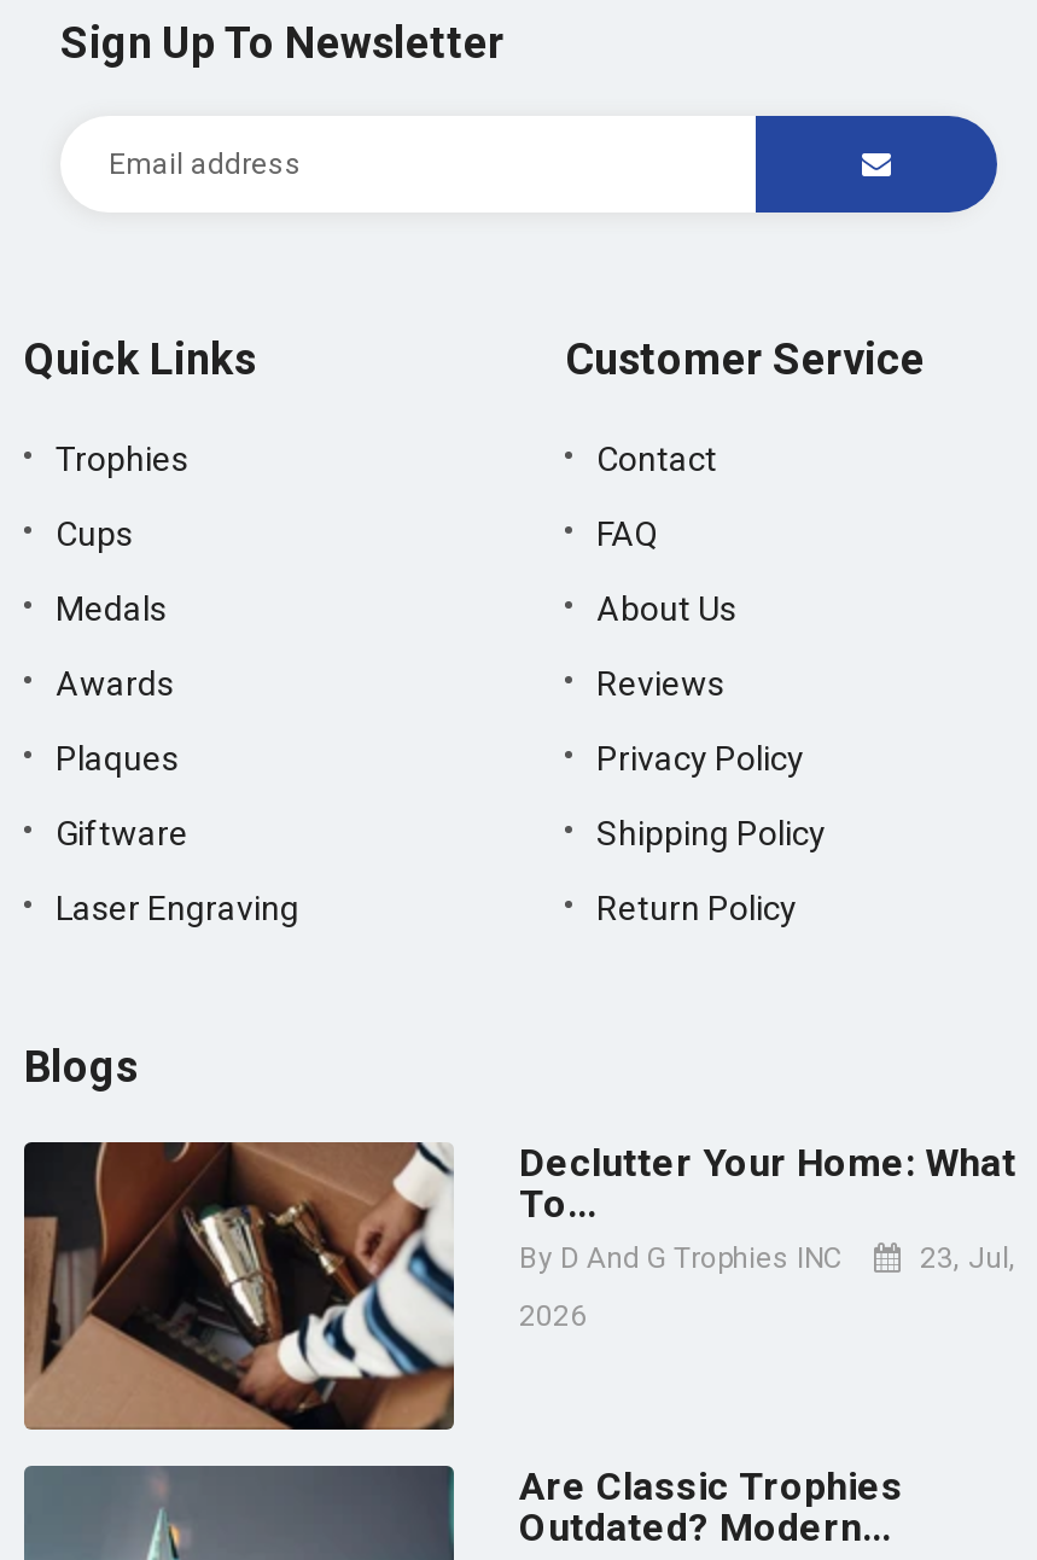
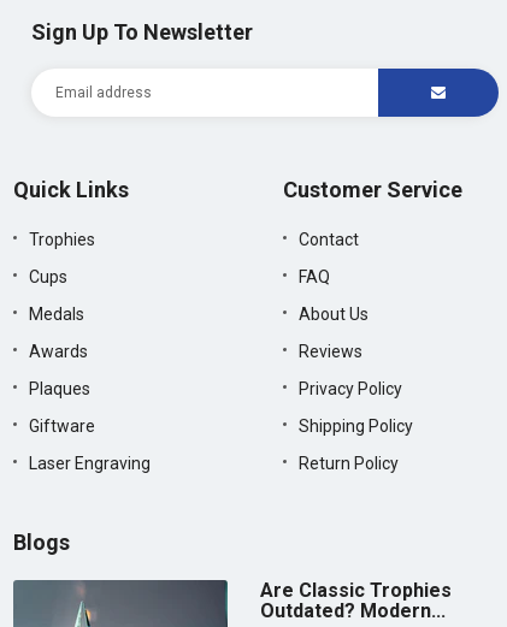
- [image]
- Declutter Your Home: What
- To...
- By D And G Trophies INC
- 23, Jul,
- 2026
